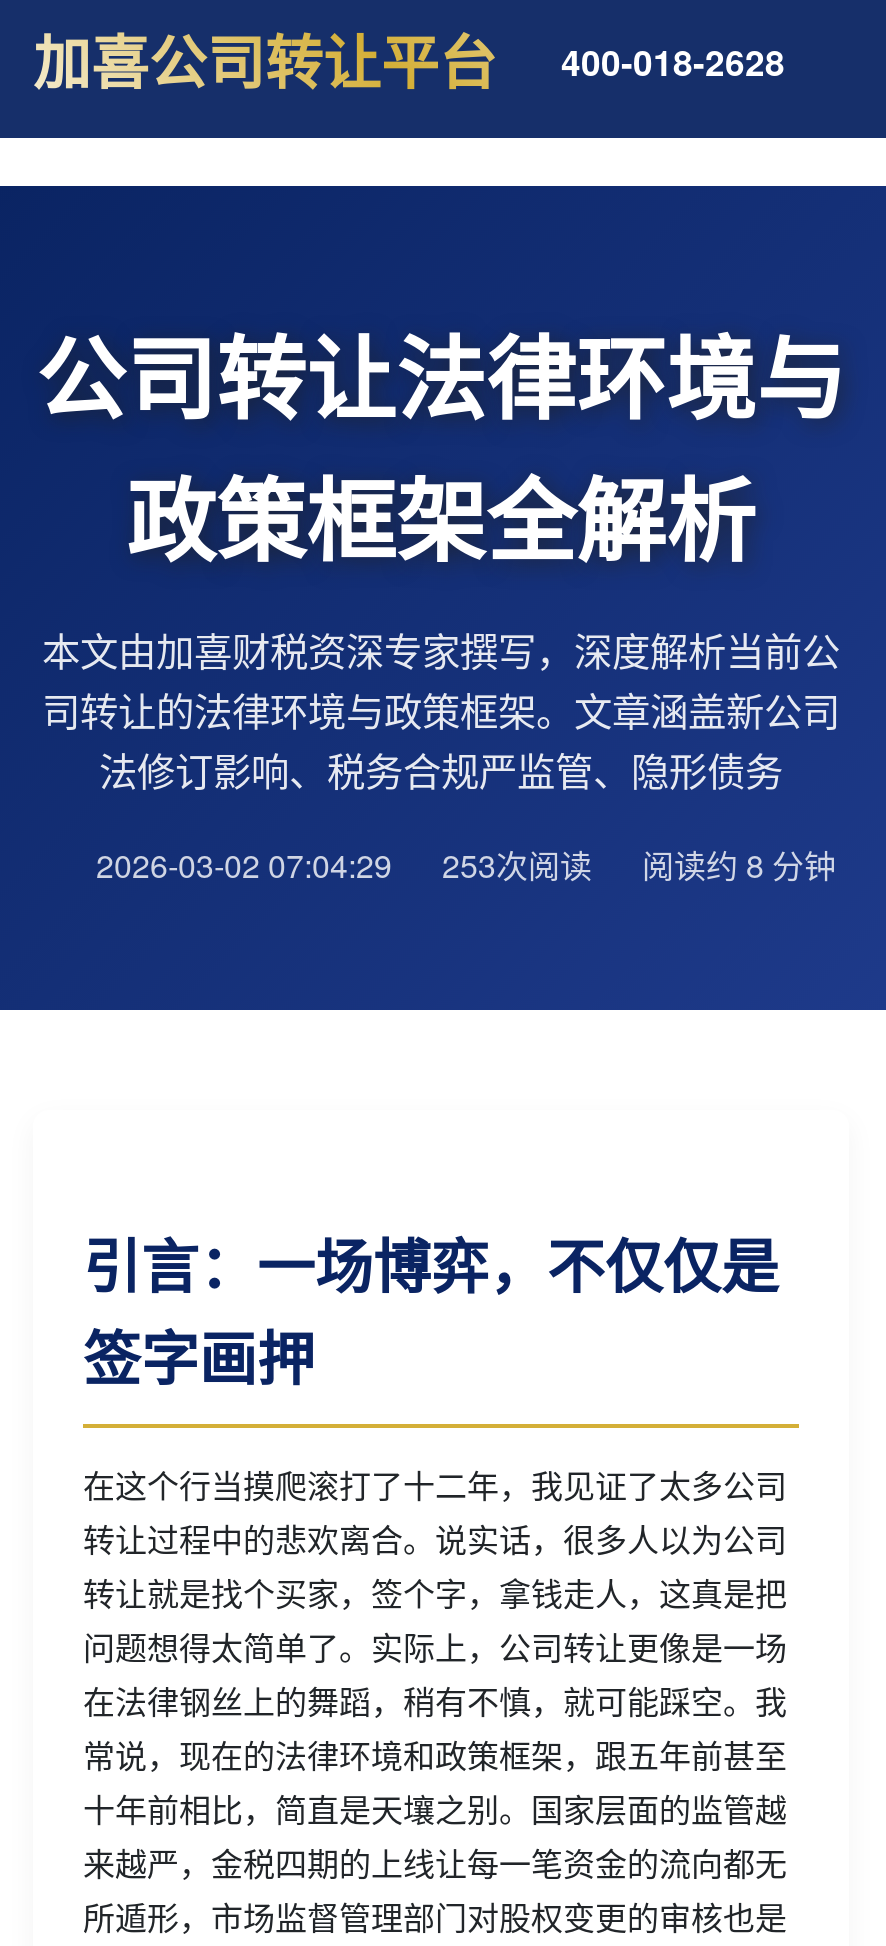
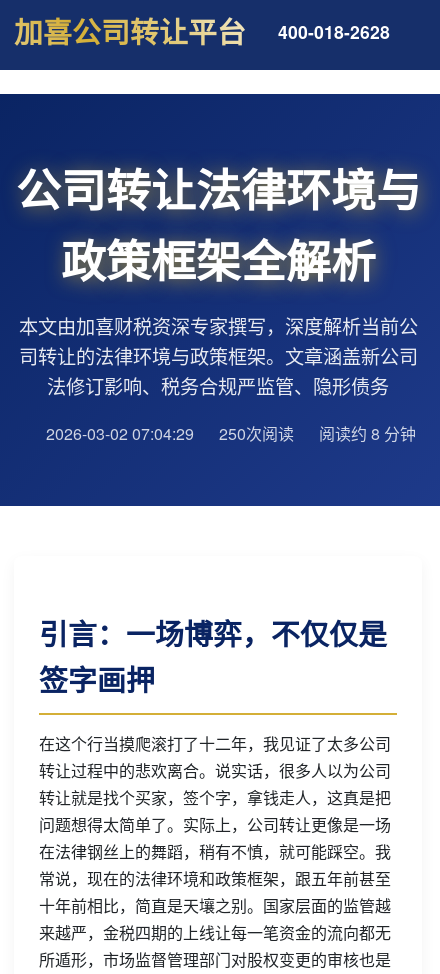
- 2026-03-02 07:04:29 253次阅读 阅读约 8 分钟
+ 2026-03-02 07:04:29 250次阅读 阅读约 8 分钟
